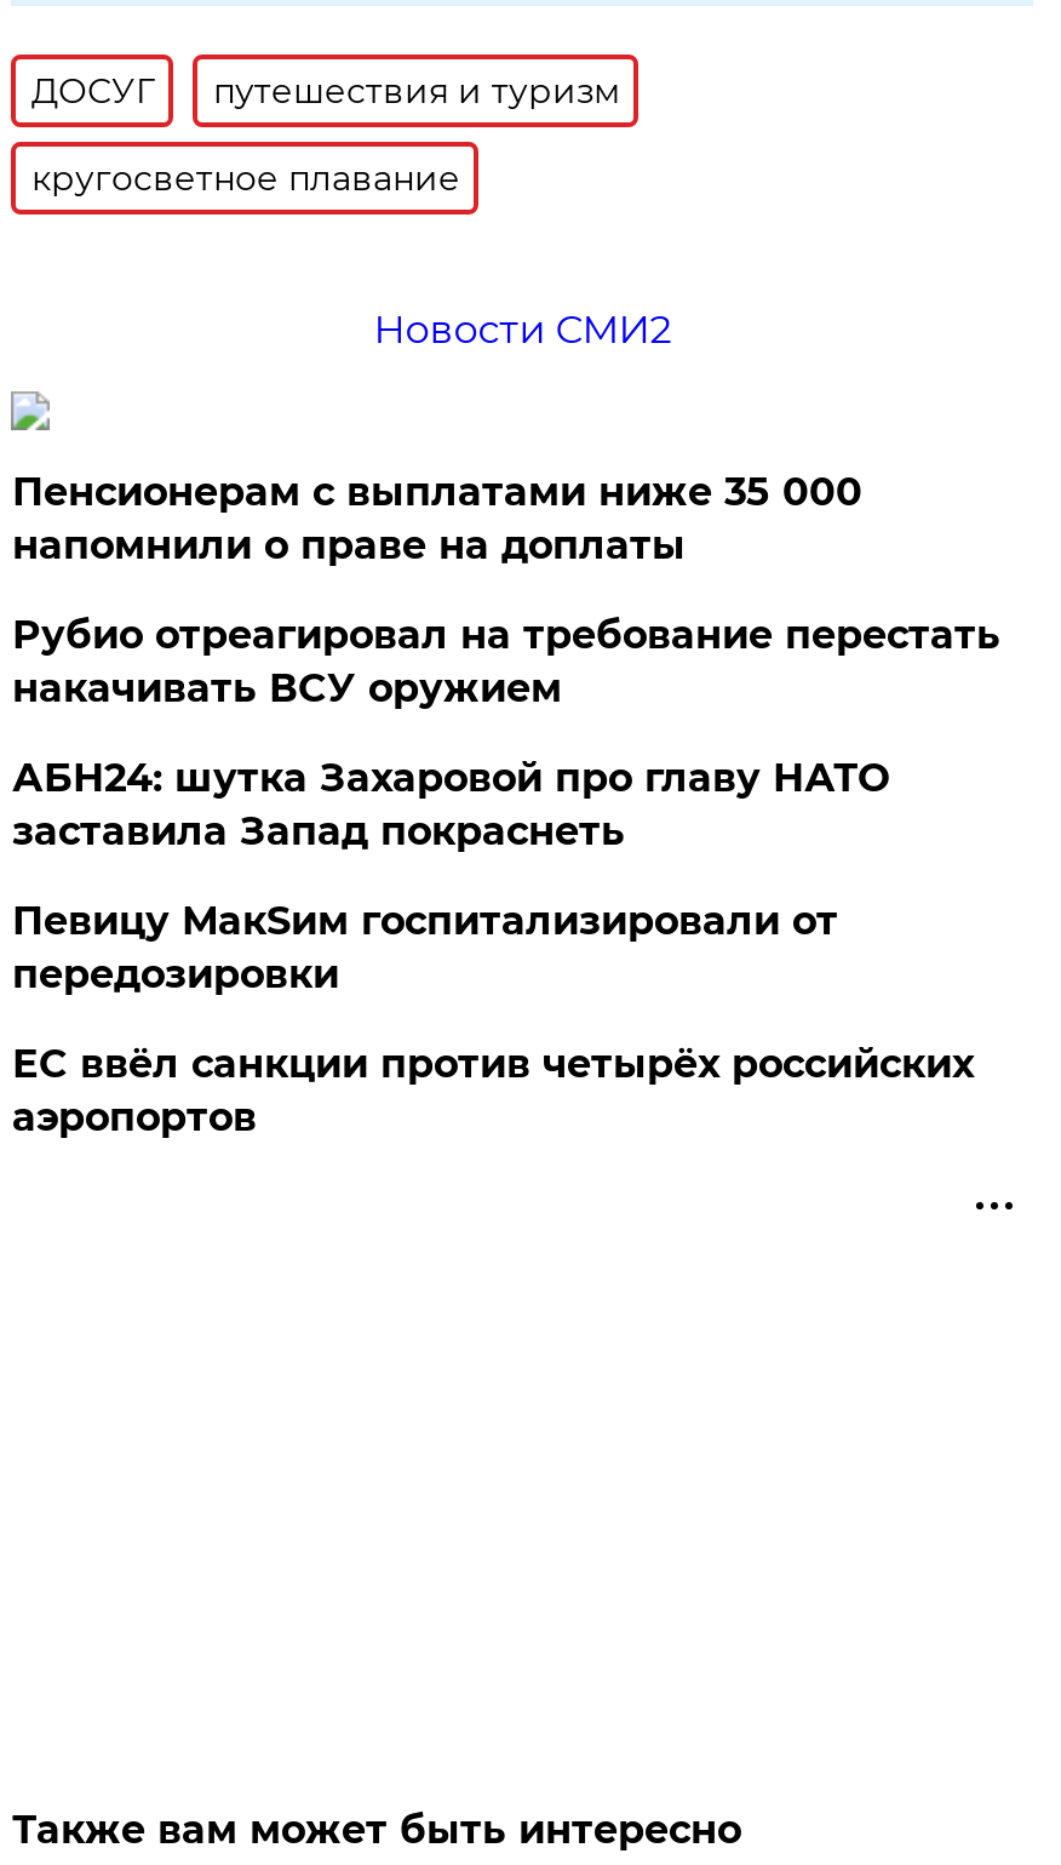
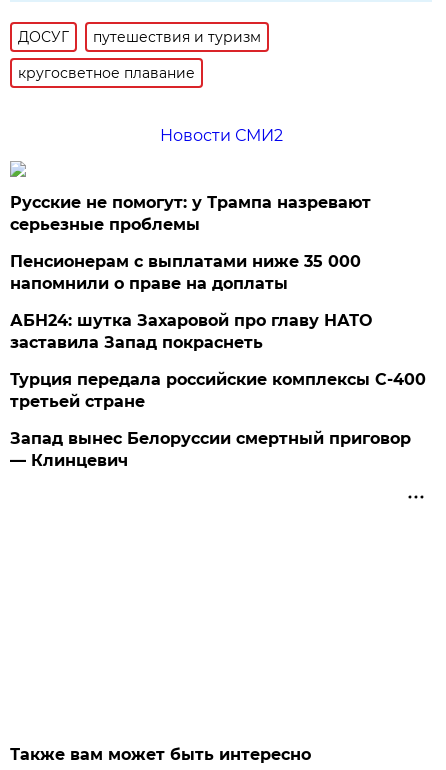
+ Русские не помогут: у Трампа назревают
+ серьезные проблемы

moved down: Пенсионерам с выплатами ниже 35 000 | напомнили о праве на доплаты

- Рубио отреагировал на требование перестать
- накачивать ВСУ оружием

- Певицу МакSим госпитализировали от
- передозировки
+ Турция передала российские комплексы С-400
+ третьей стране

- ЕС ввёл санкции против четырёх российских
- аэропортов
+ Запад вынес Белоруссии смертный приговор
+ — Клинцевич
